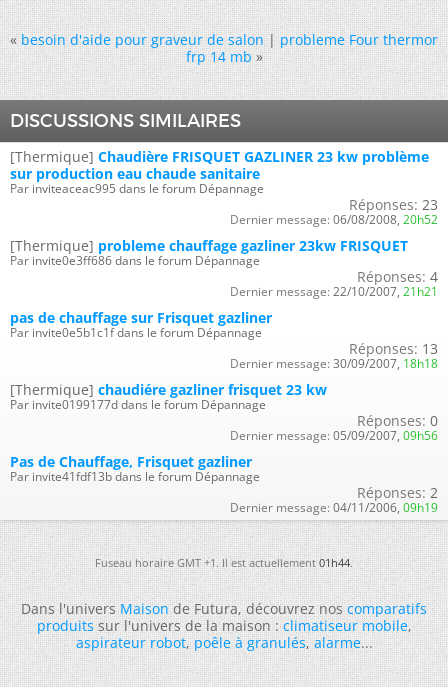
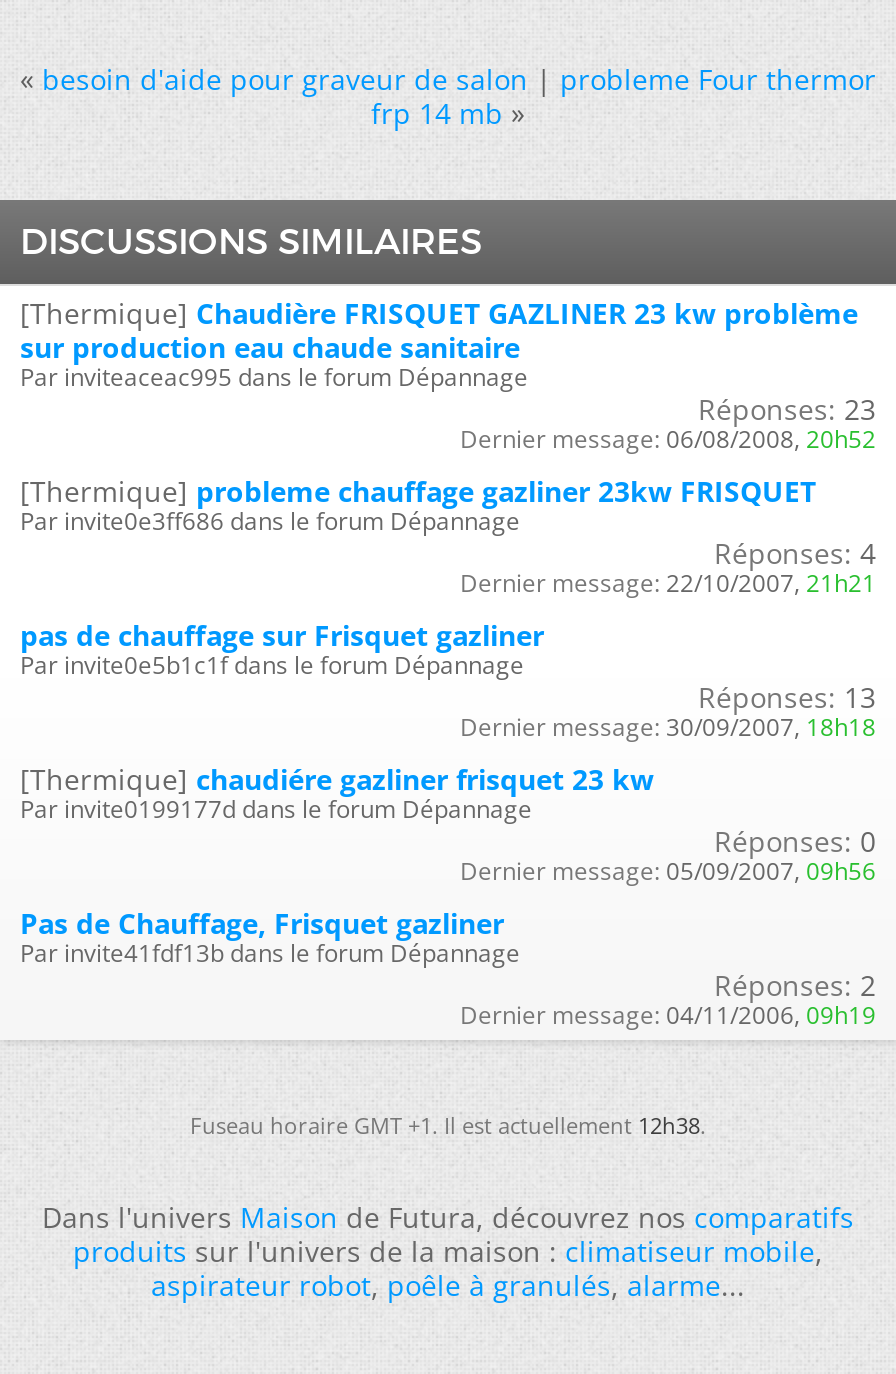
- Fuseau horaire GMT +1. Il est actuellement 01h44.
+ Fuseau horaire GMT +1. Il est actuellement 12h38.
